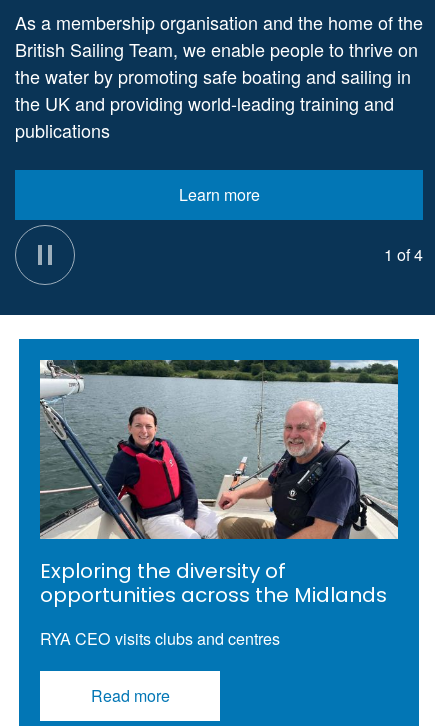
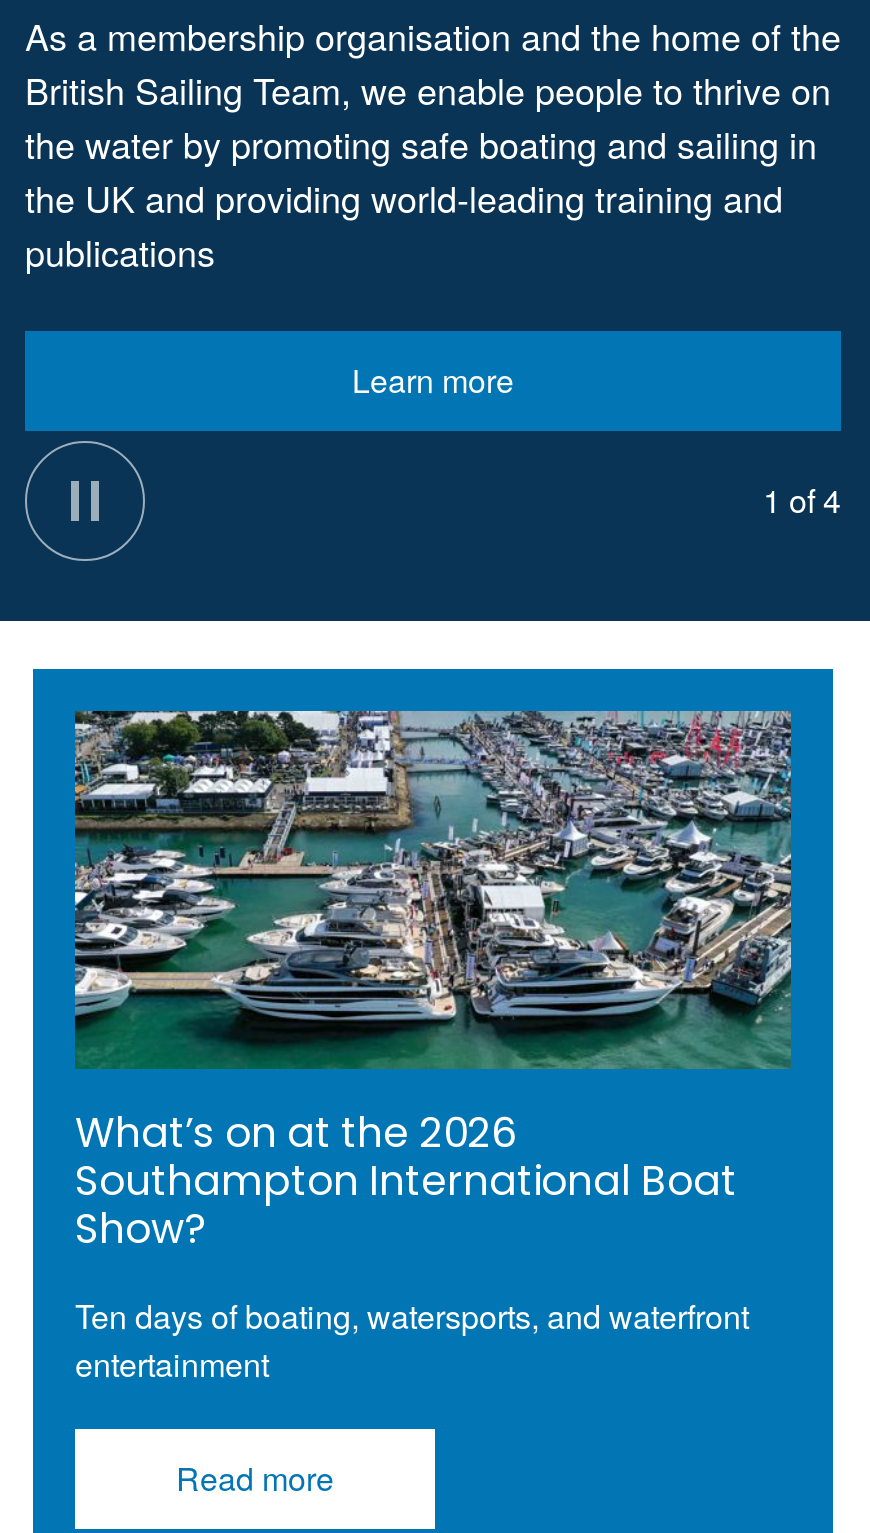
- [image]
- Exploring the diversity of
- opportunities across the Midlands
+ [image]
+ What’s on at the 2026
+ Southampton International Boat
+ Show?

- RYA CEO visits clubs and centres
+ Ten days of boating, watersports, and waterfront
+ entertainment
